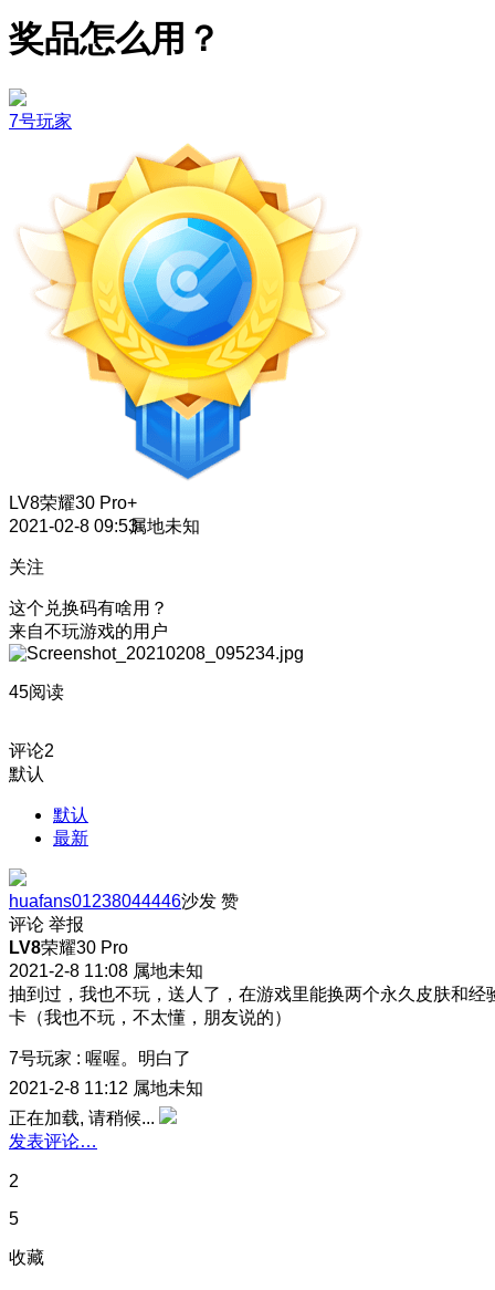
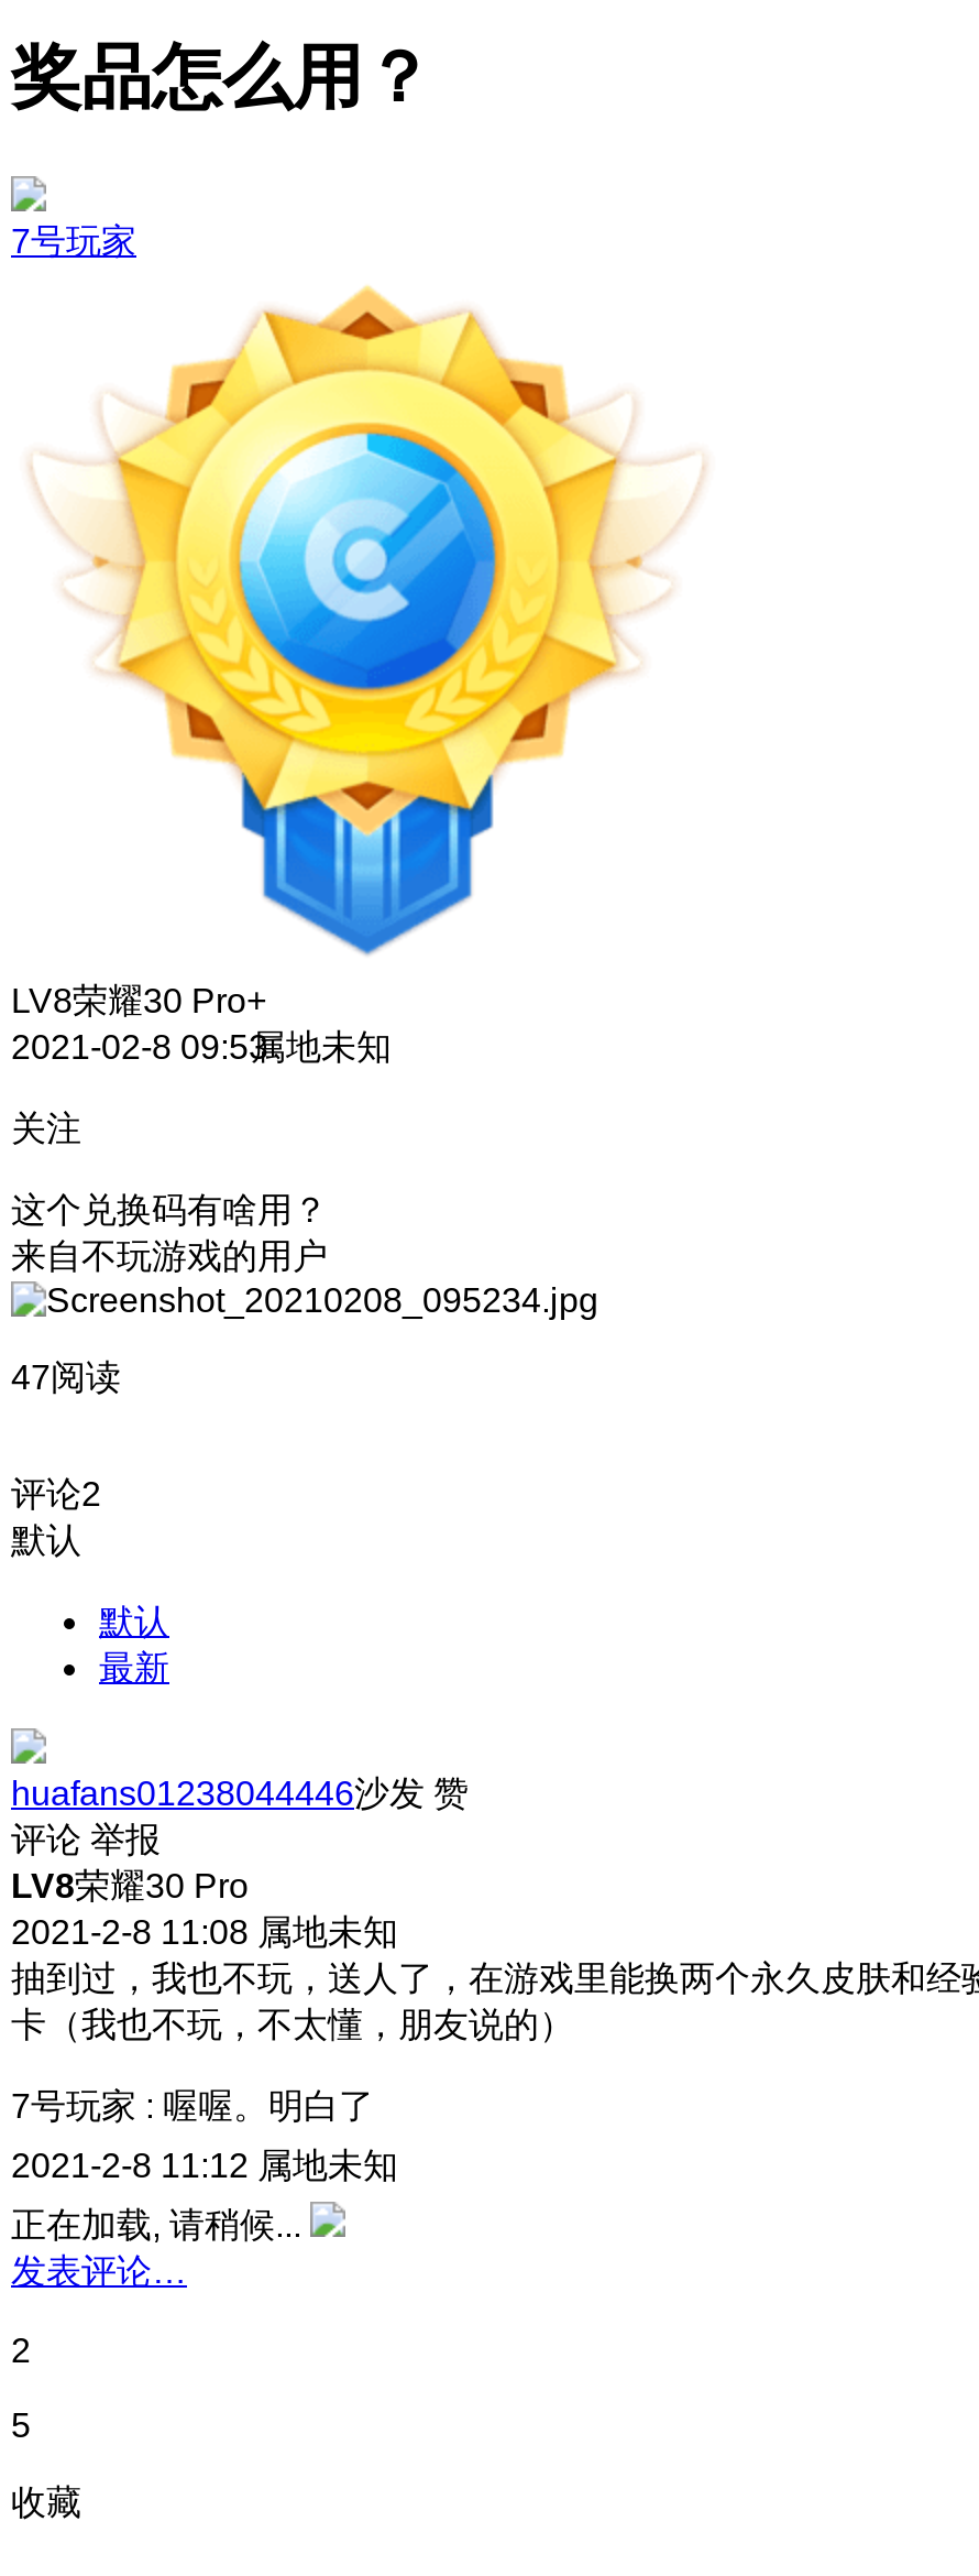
- 45阅读
+ 47阅读
